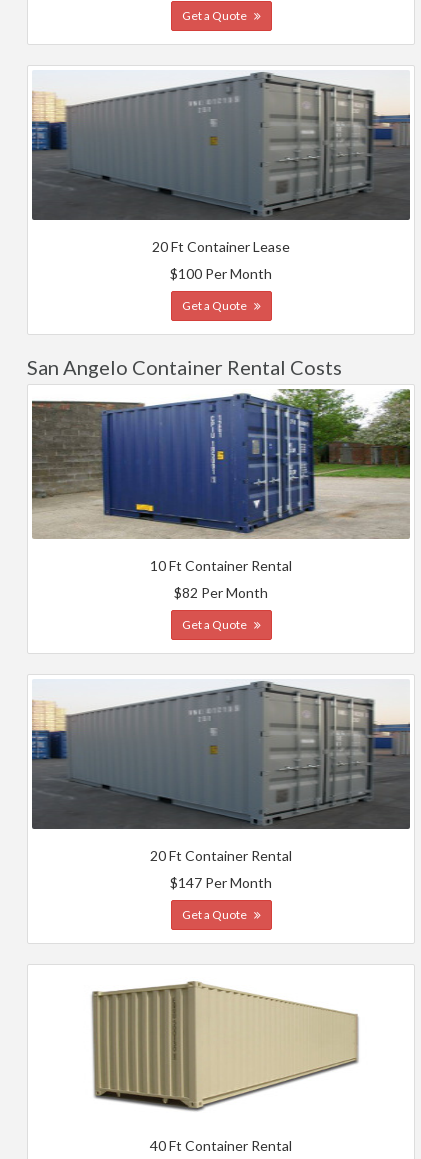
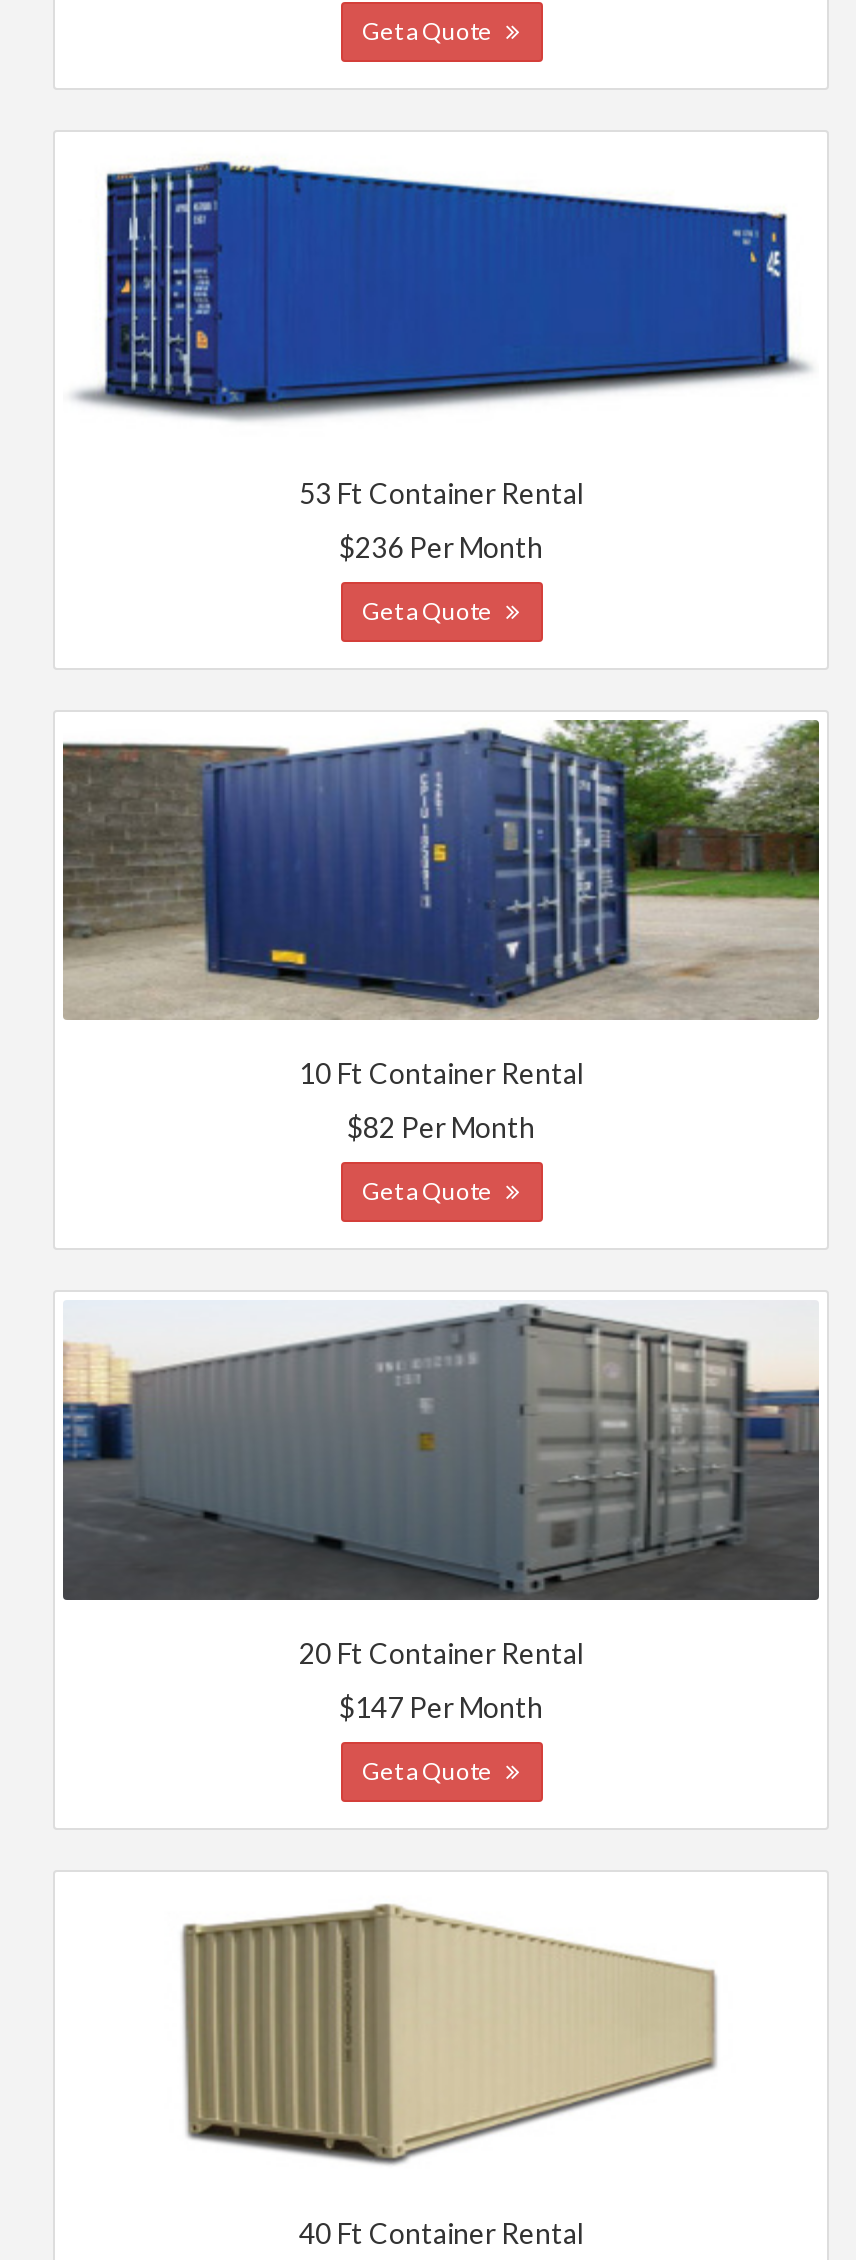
- [image]
- 20 Ft Container Lease
+ [image]
+ 53 Ft Container Rental

- $100 Per Month
+ $236 Per Month

- San Angelo Container Rental Costs
